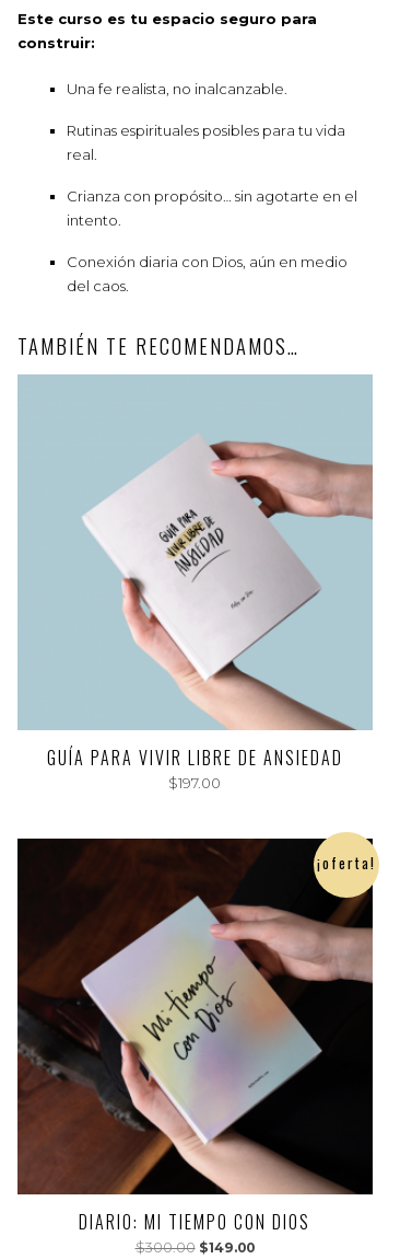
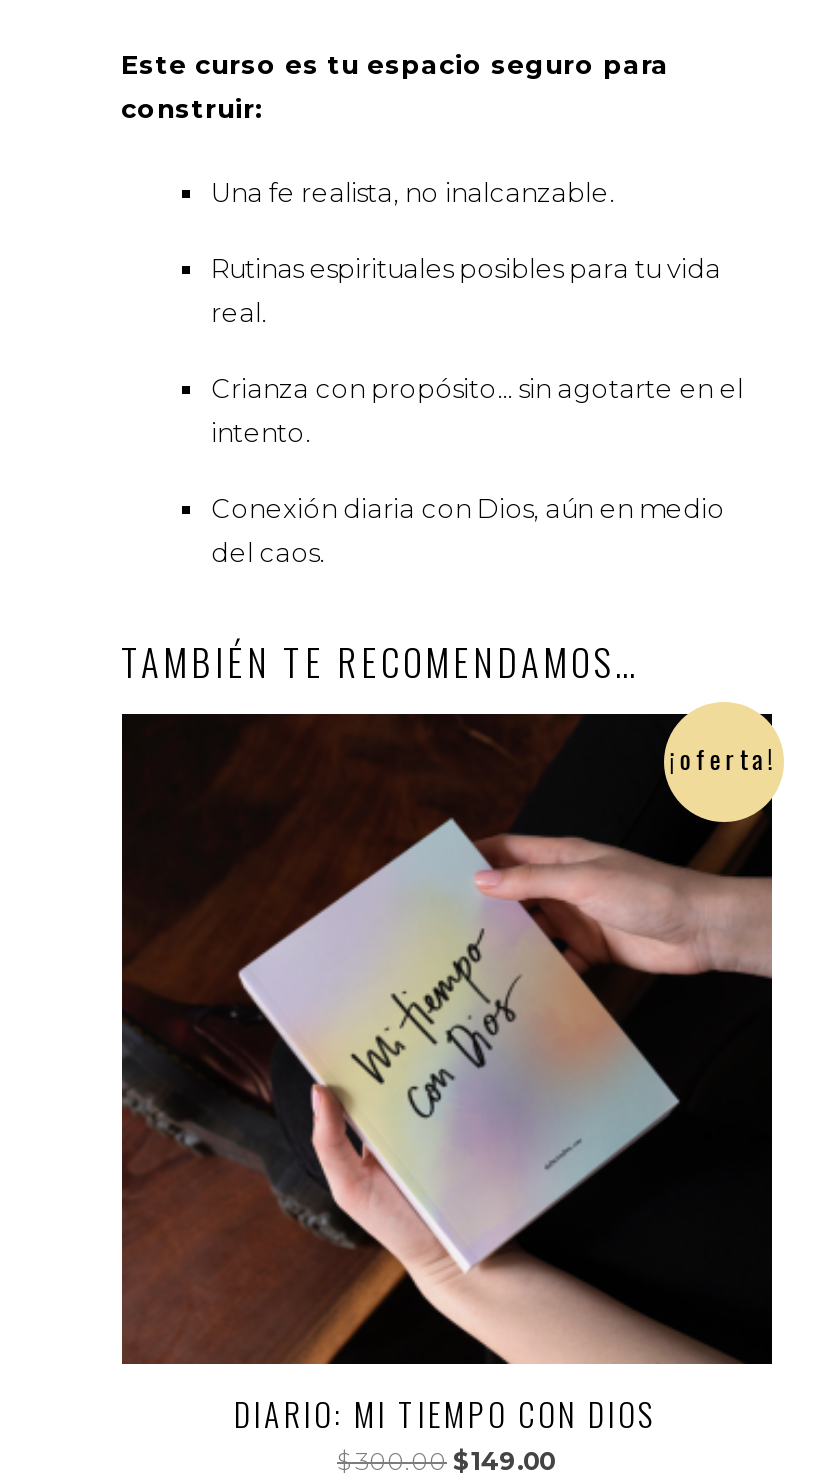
- [image]
- GUÍA PARA VIVIR LIBRE DE ANSIEDAD
- $197.00
